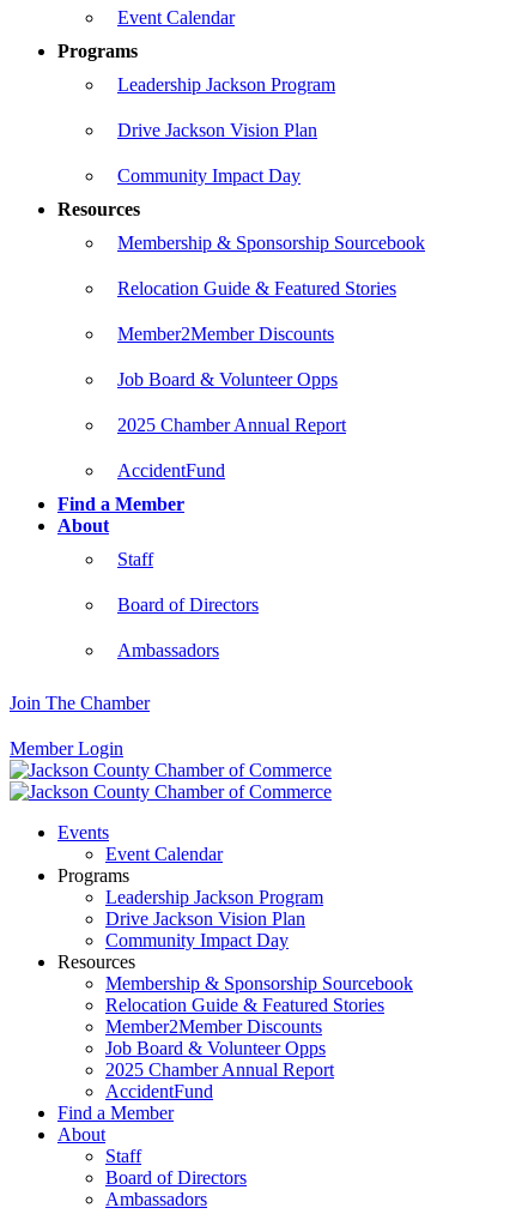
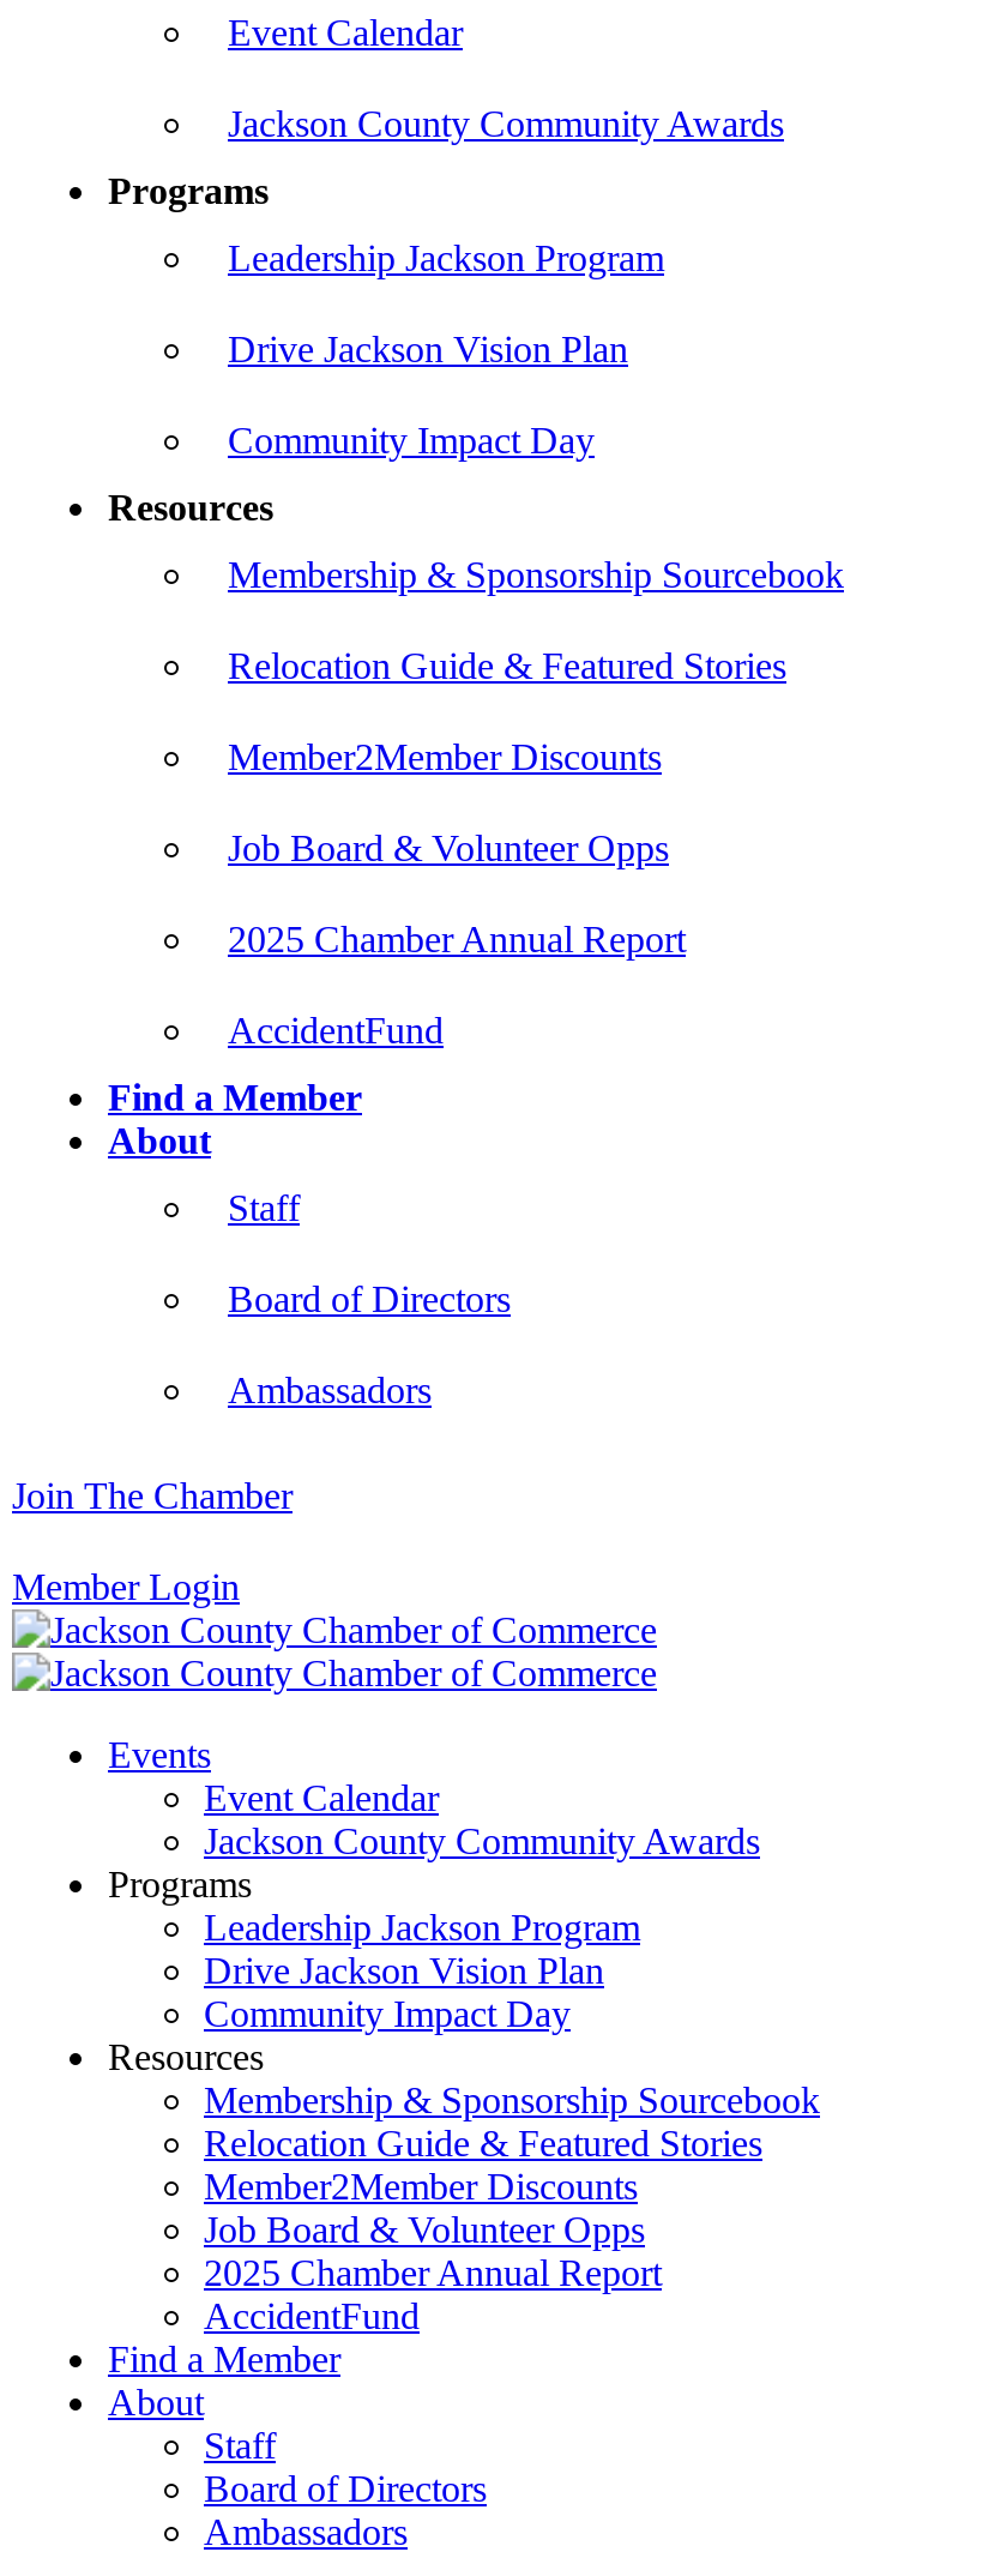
+ Jackson County Community Awards

+ Jackson County Community Awards
